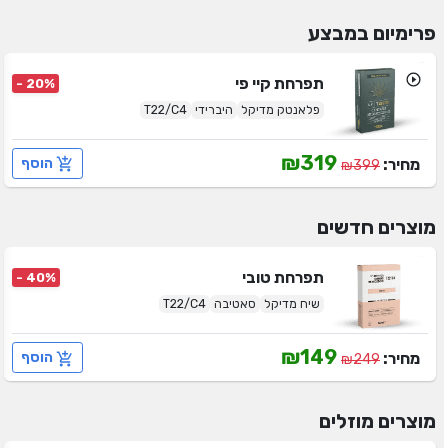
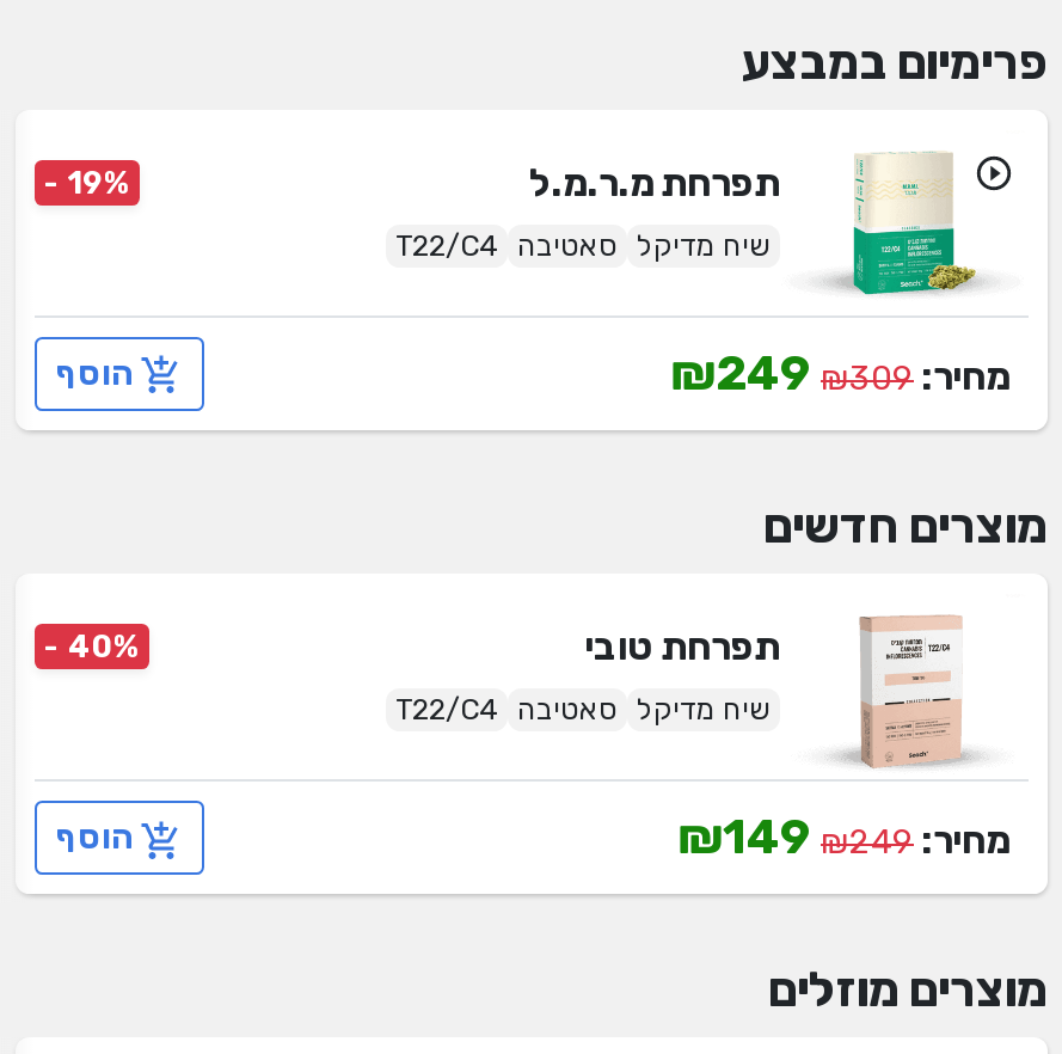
- [image]
- מחיר:₪399 ₪319
+ [image]
+ מחיר:₪309 ₪249

- תפרחת קיי פי
- - 20%
+ תפרחת מ.ר.מ.ל
+ - 19%

- פלאנטק מדיקל היברידי T22/C4
+ שיח מדיקל סאטיבה T22/C4
